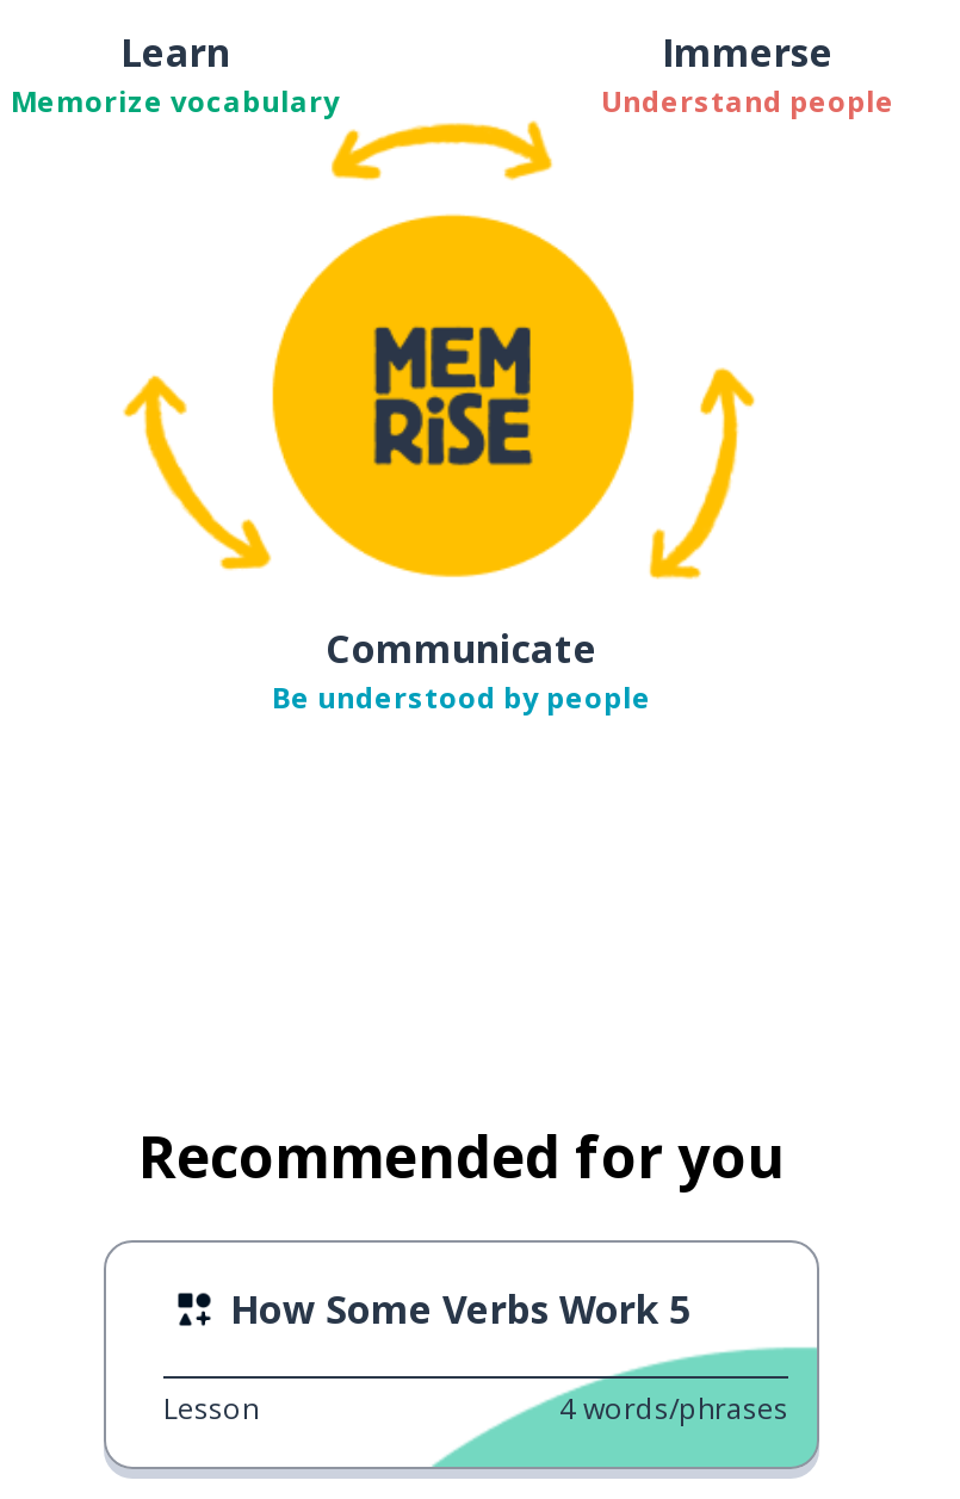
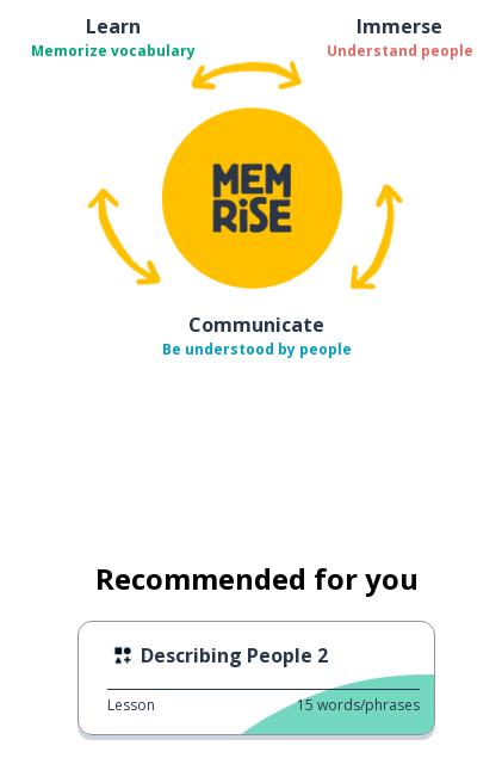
- How Some Verbs Work 5
+ Describing People 2

- 4 words/phrases
+ 15 words/phrases
